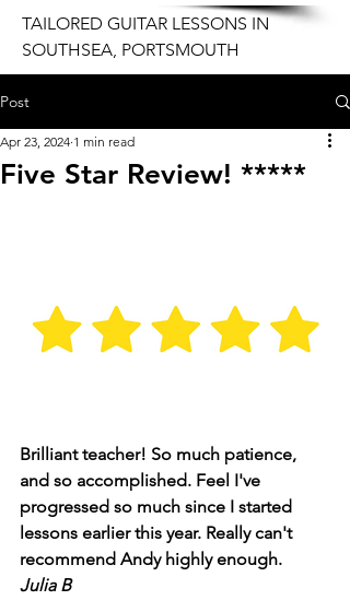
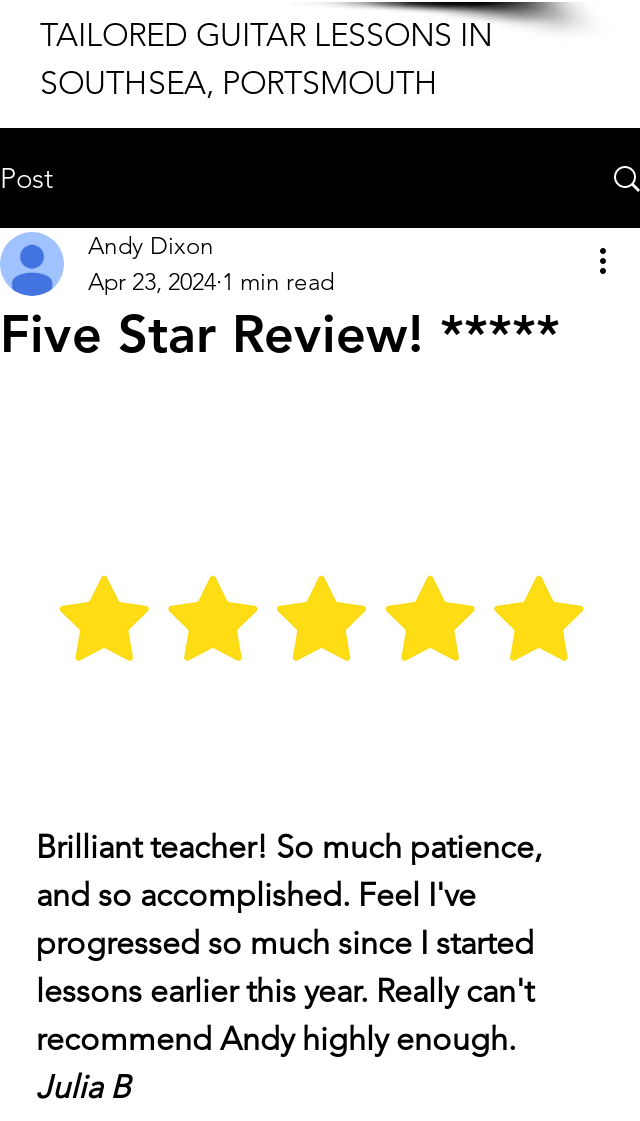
+ Andy Dixon
